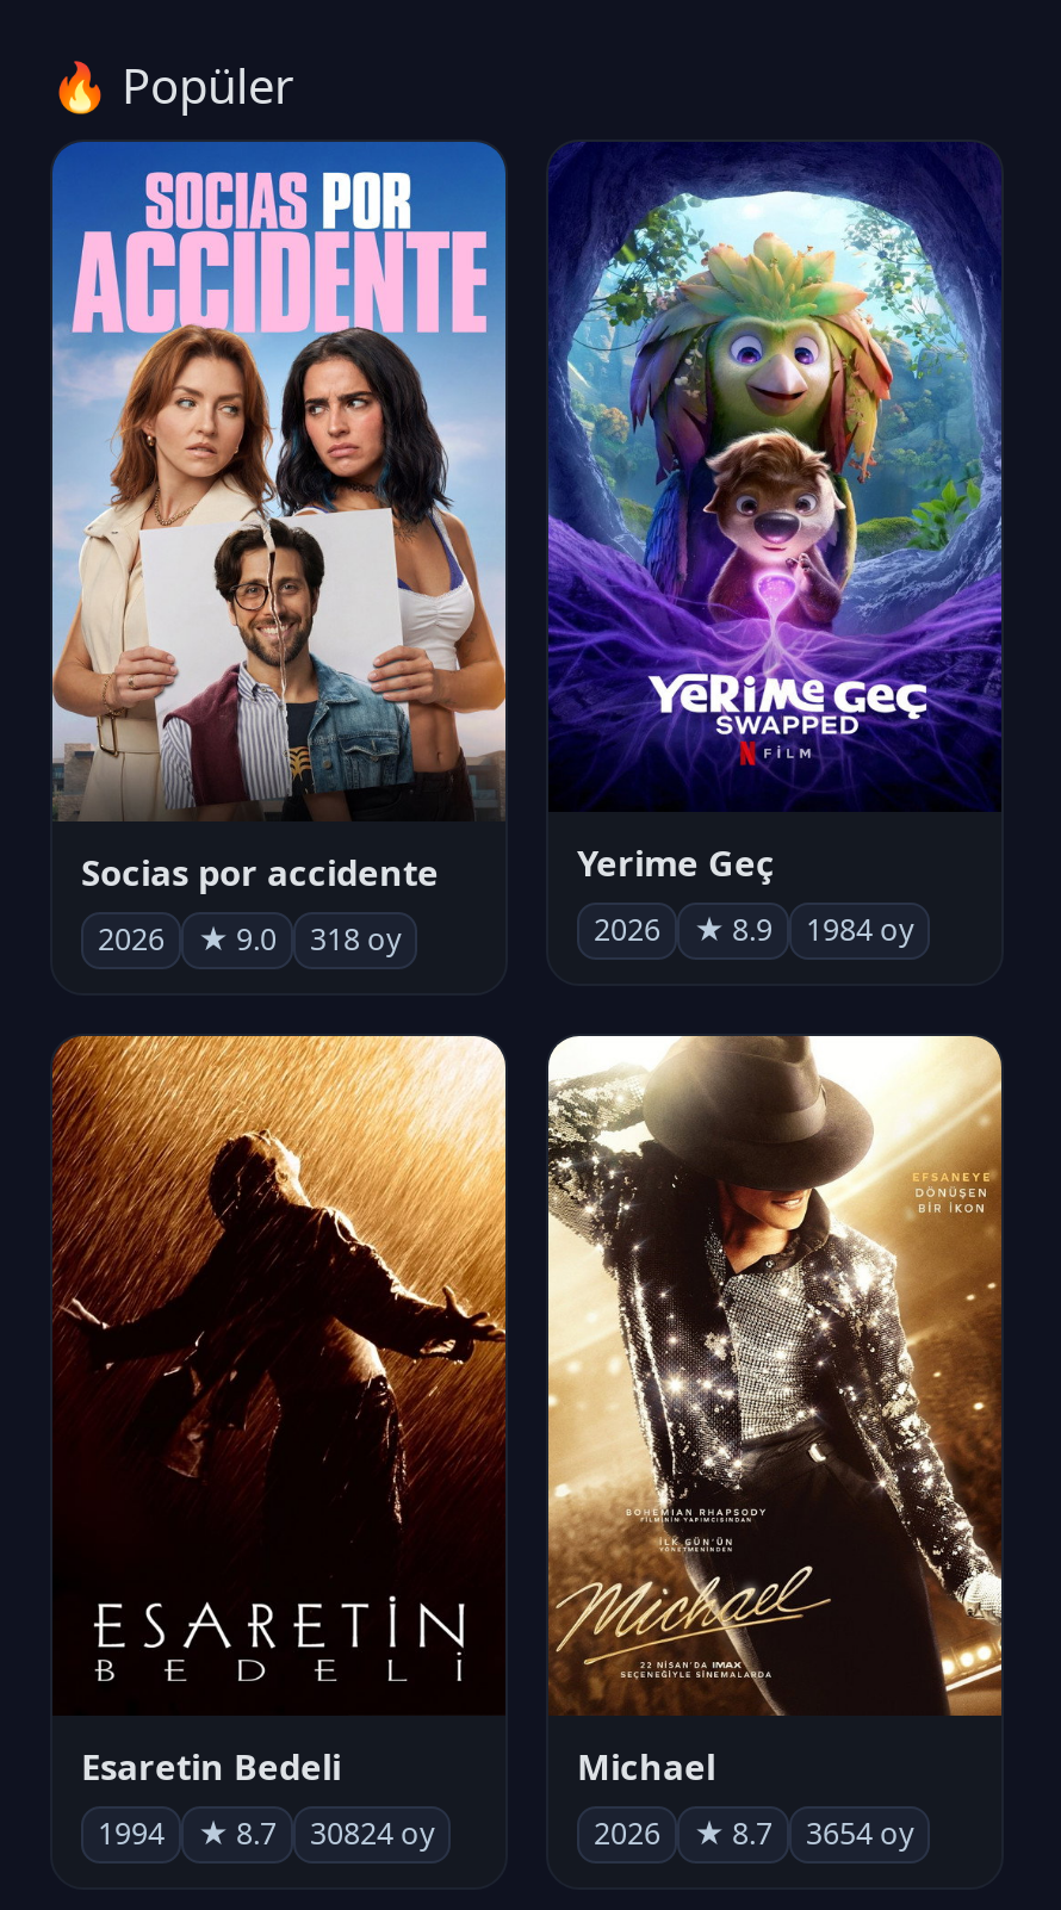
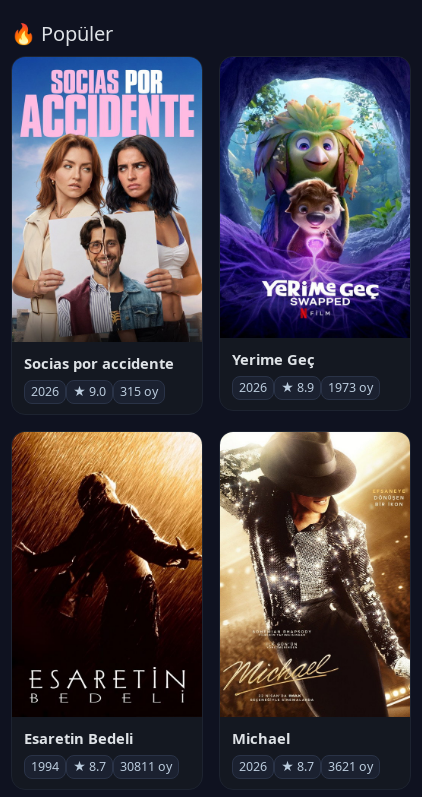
- 318 oy
+ 315 oy

- 1984 oy
+ 1973 oy

- 30824 oy
+ 30811 oy

- 3654 oy
+ 3621 oy
